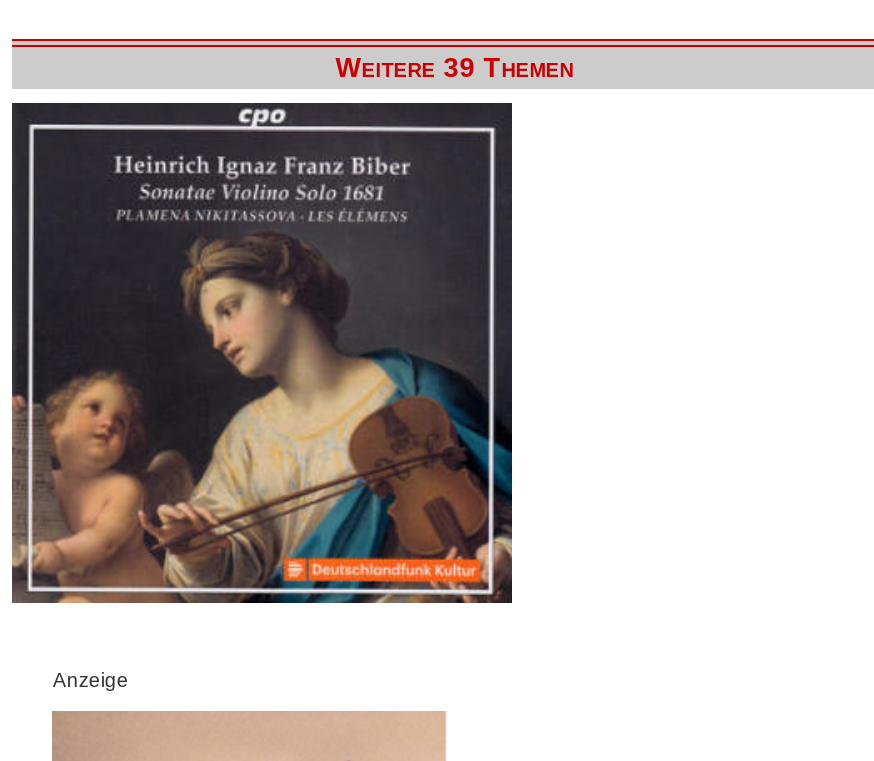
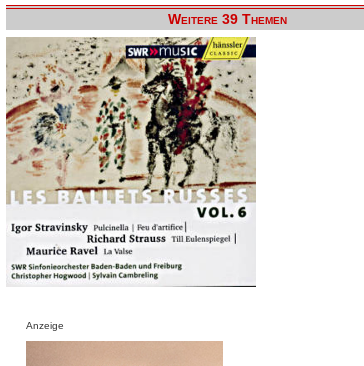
- [image]
+ [image]
